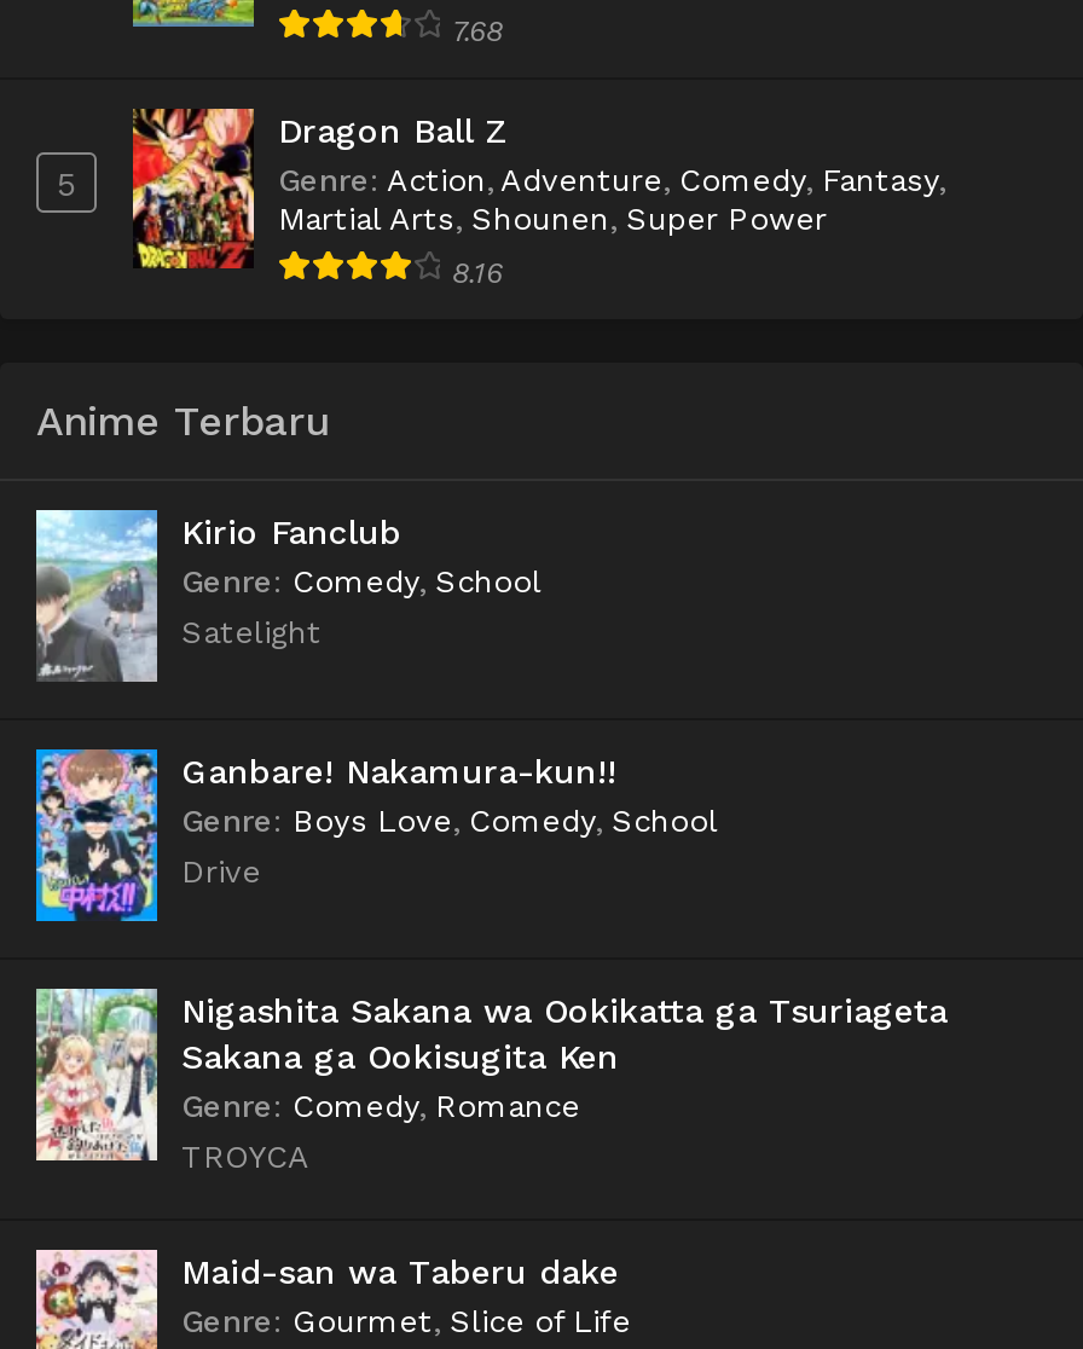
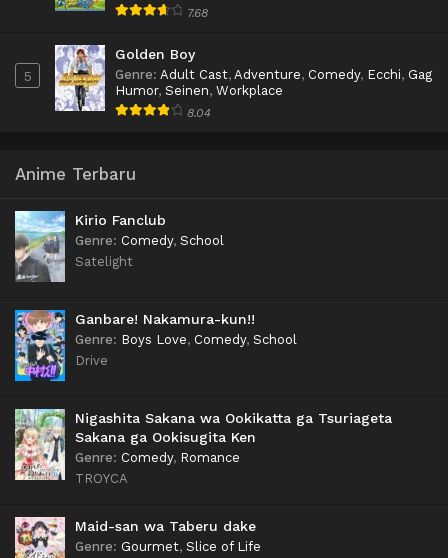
- [image]
- Dragon Ball Z
- Genre: Action, Adventure, Comedy, Fantasy,
- Martial Arts, Shounen, Super Power
+ [image]
+ Golden Boy
+ Genre: Adult Cast, Adventure, Comedy, Ecchi, Gag
+ Humor, Seinen, Workplace

- 8.16
+ 8.04
